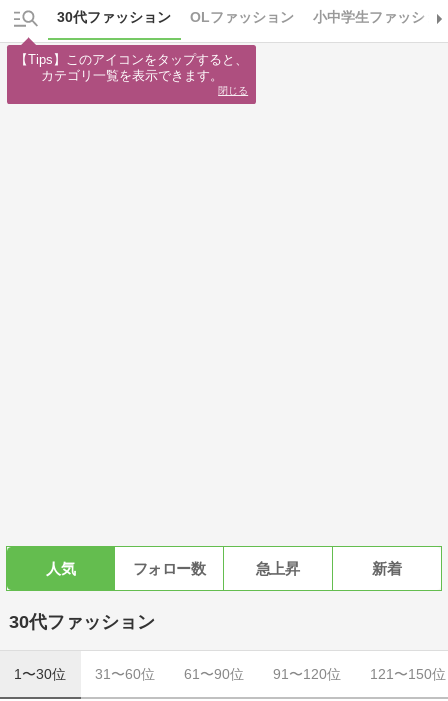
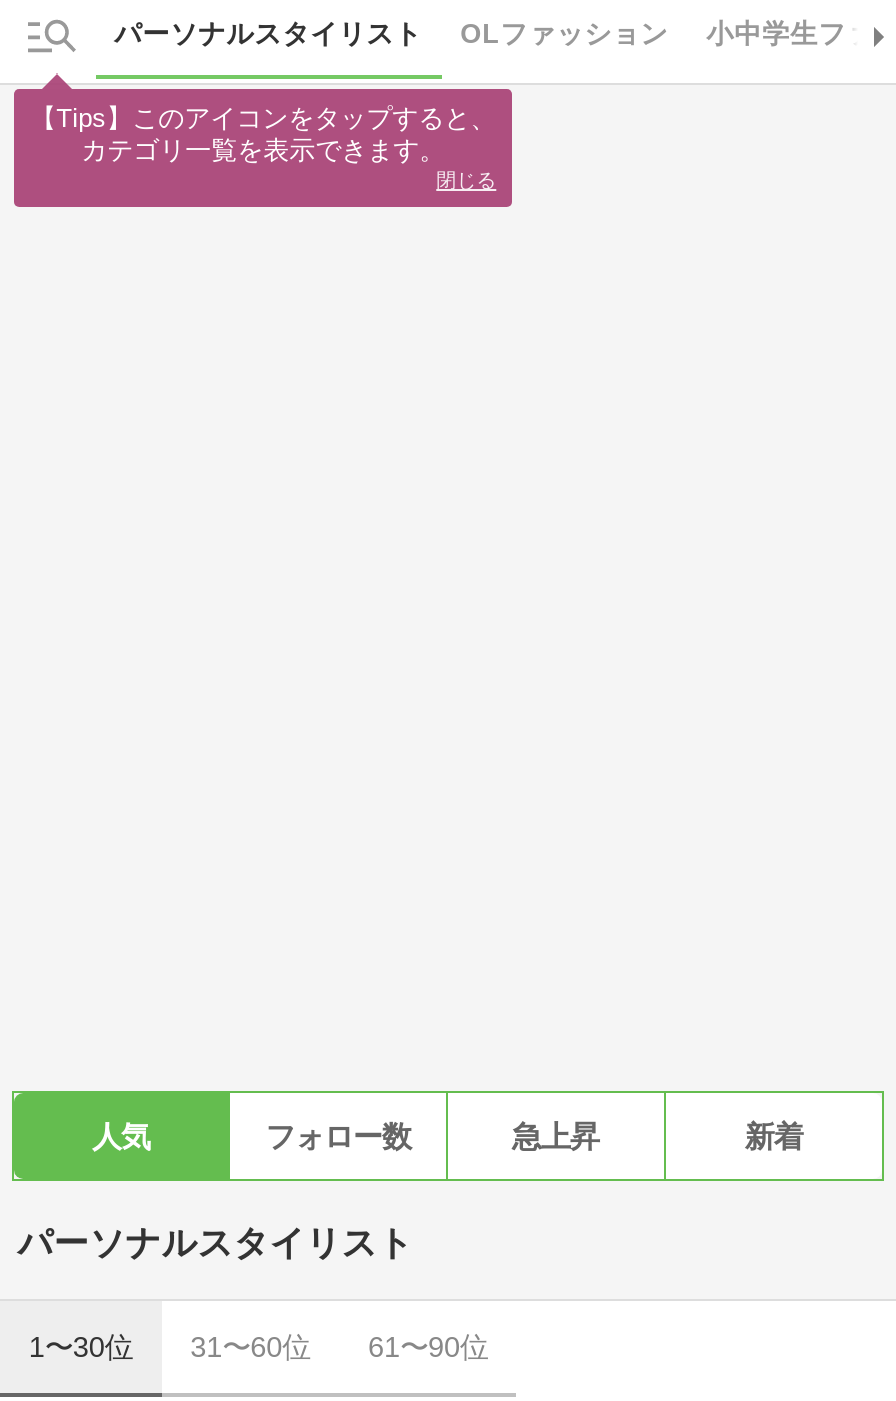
- 30代ファッション
+ パーソナルスタイリスト

- 30代ファッション
+ パーソナルスタイリスト

- 91〜120位
- 121〜150位
